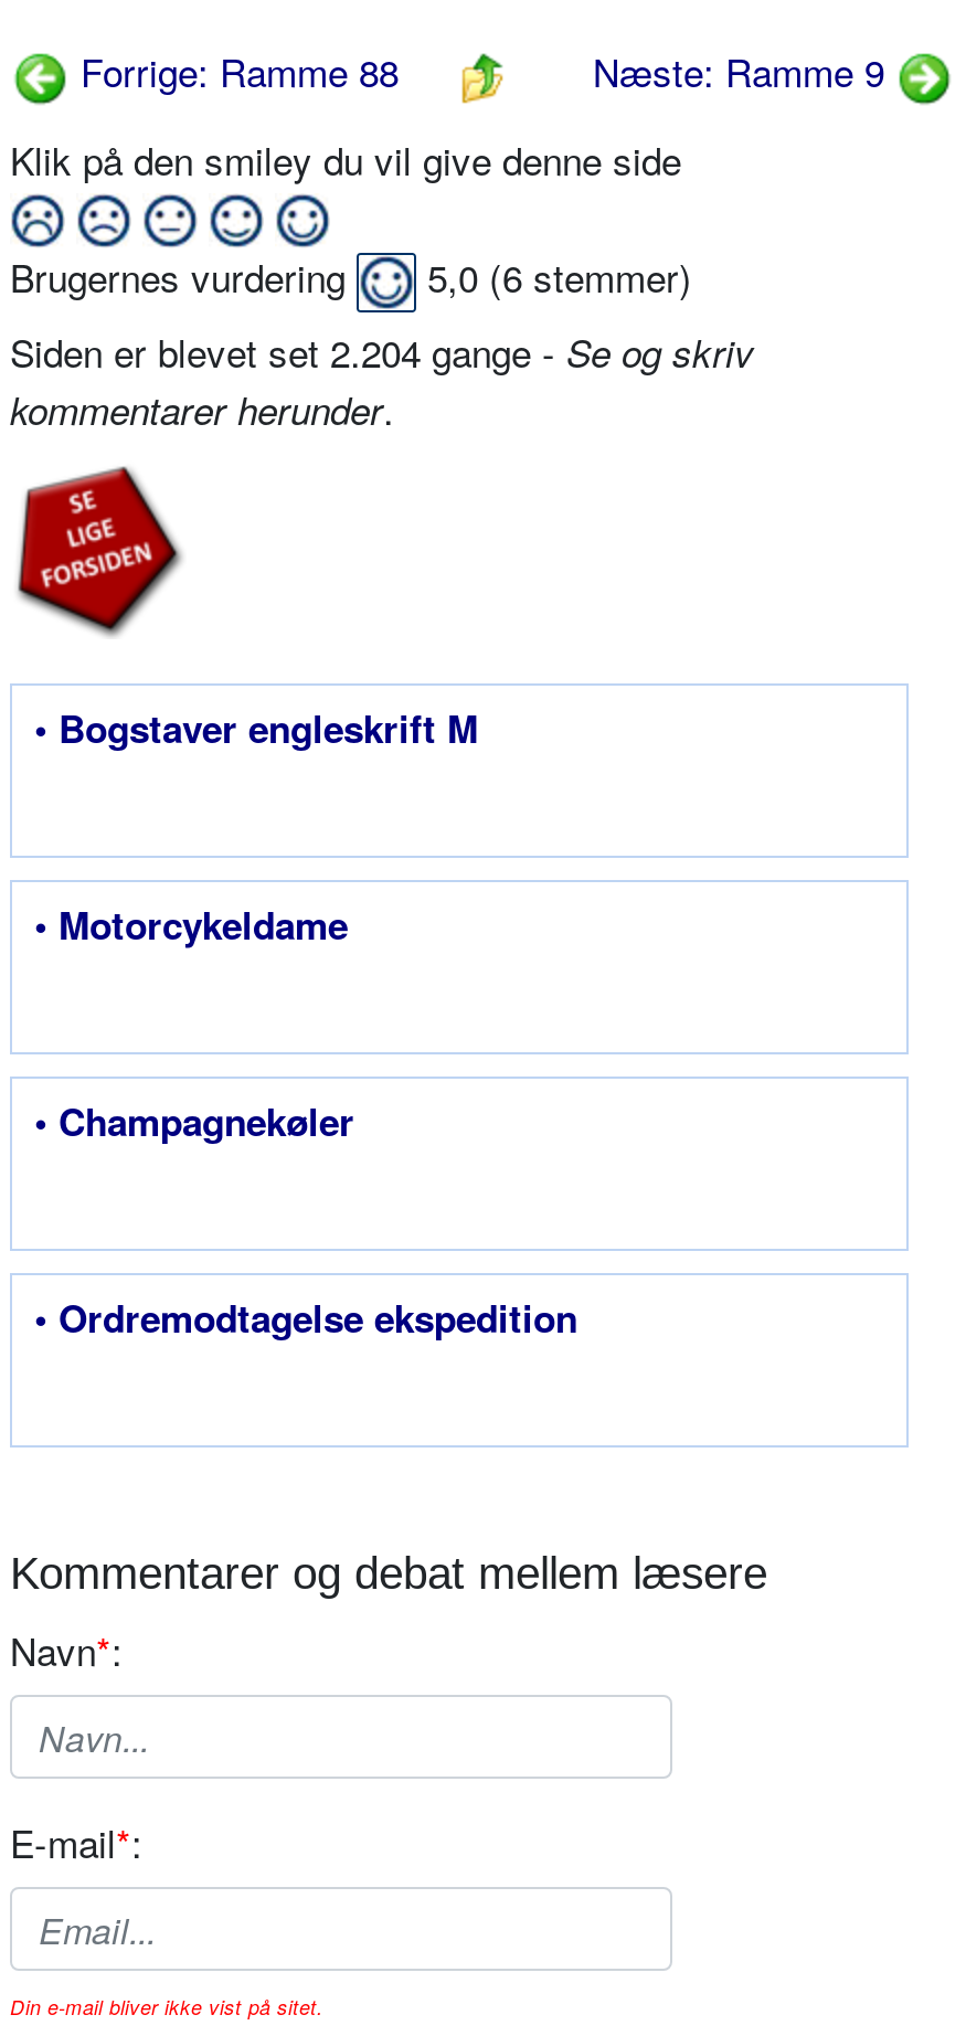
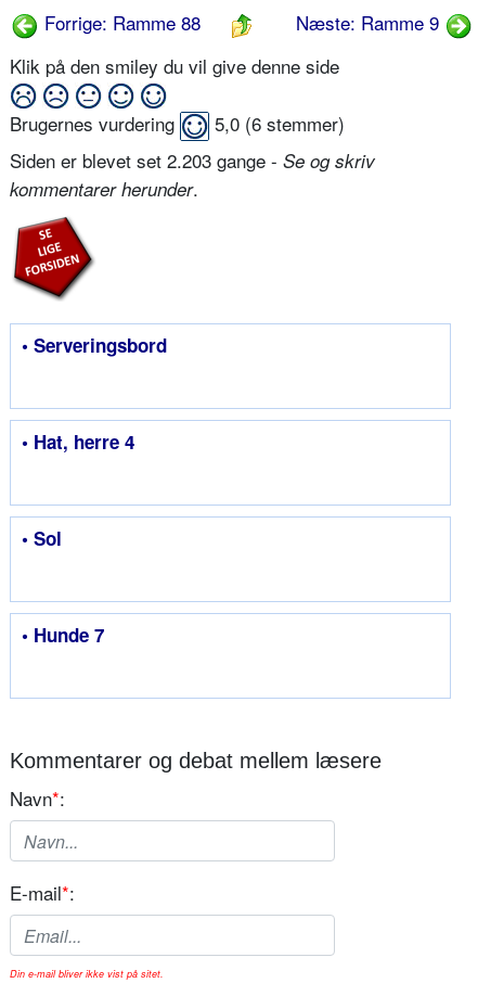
- Siden er blevet set 2.204 gange - Se og skriv
+ Siden er blevet set 2.203 gange - Se og skriv

- • Bogstaver engleskrift M
+ • Serveringsbord

- • Motorcykeldame
+ • Hat, herre 4

- • Champagnekøler
+ • Sol

- • Ordremodtagelse ekspedition
+ • Hunde 7
